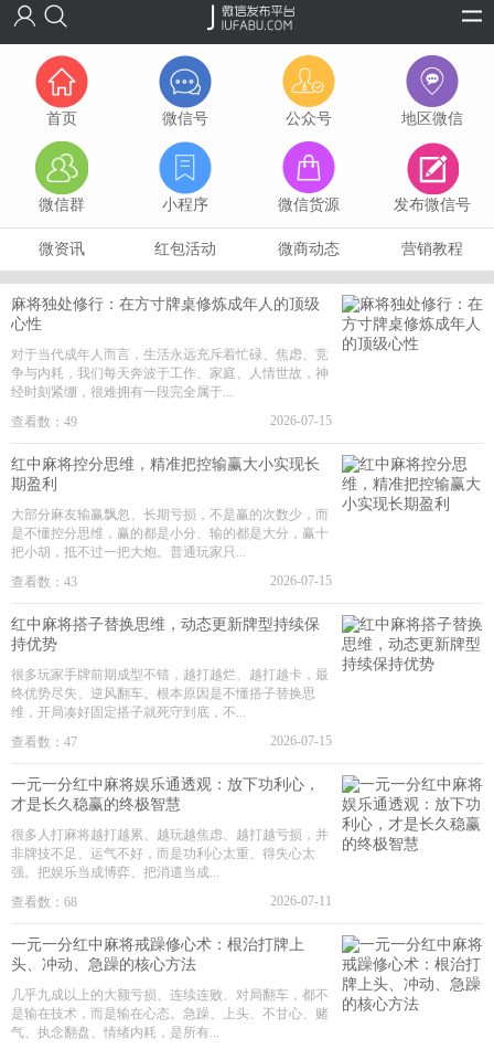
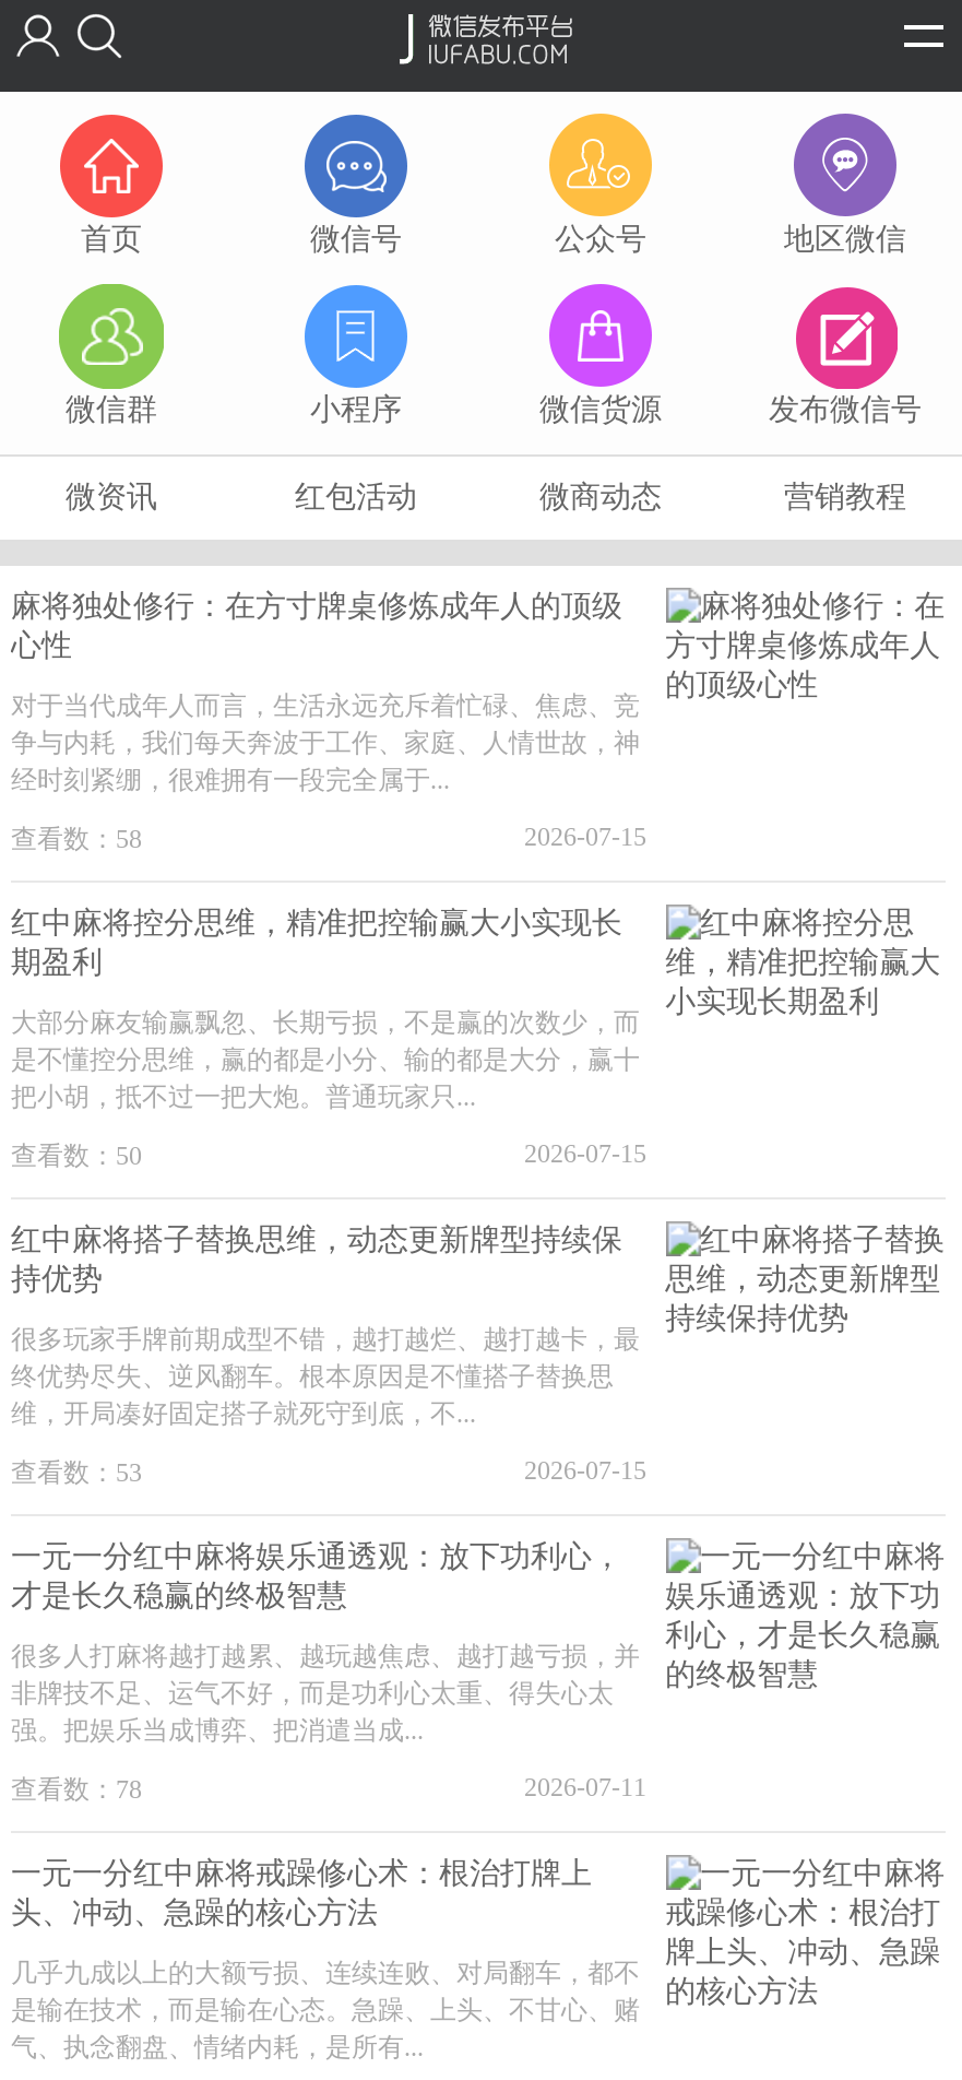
- 查看数：49
+ 查看数：58

- 查看数：43
+ 查看数：50

- 查看数：47
+ 查看数：53

- 查看数：68
+ 查看数：78
